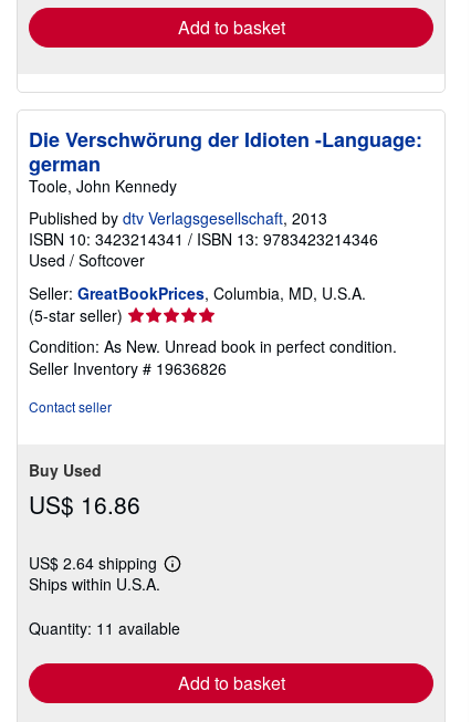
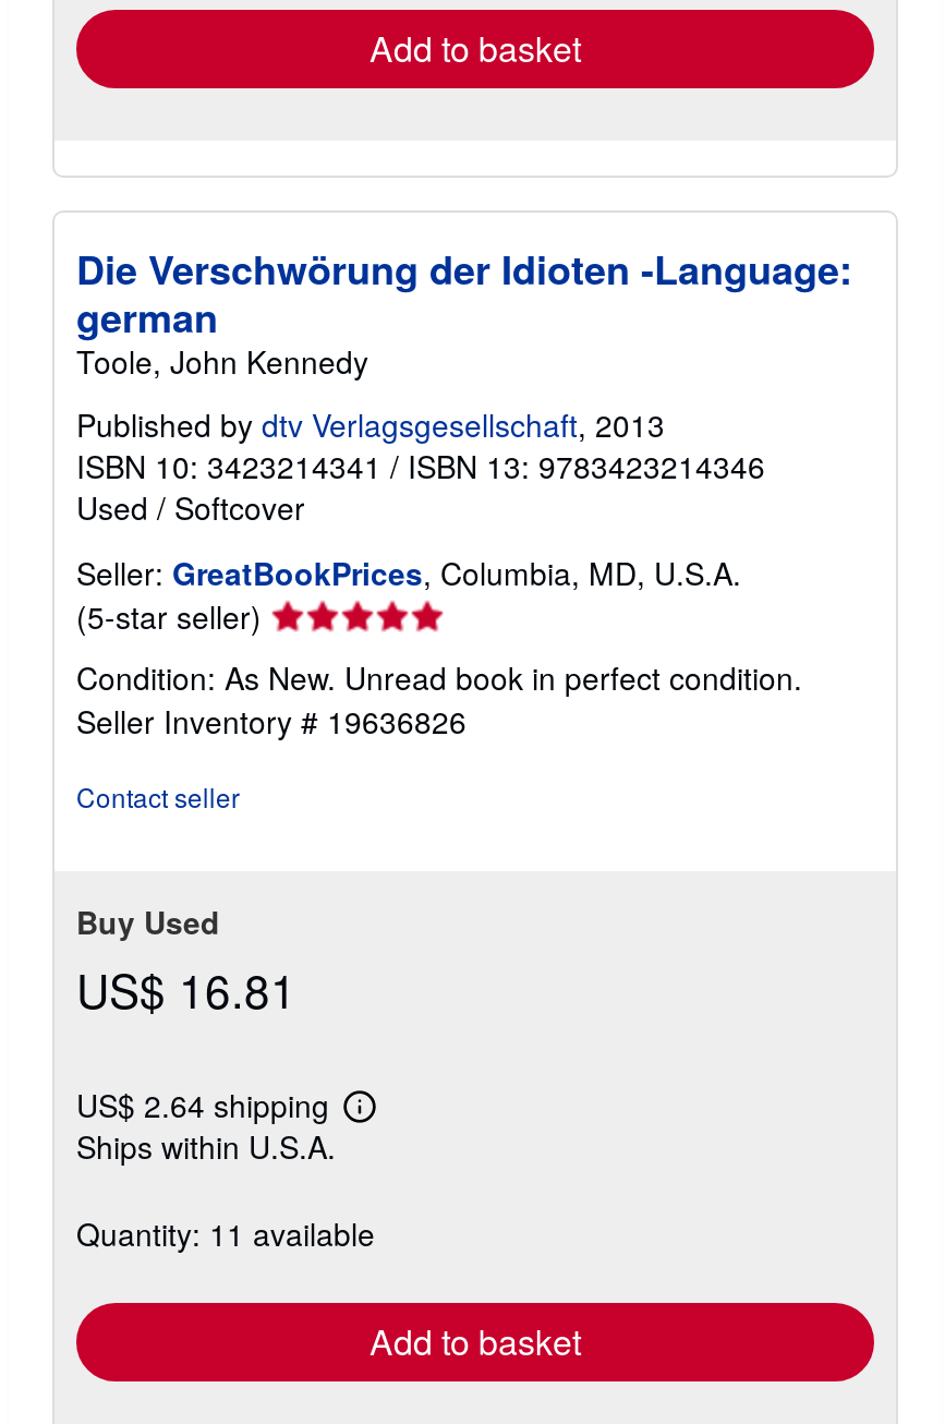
- US$ 16.86
+ US$ 16.81
